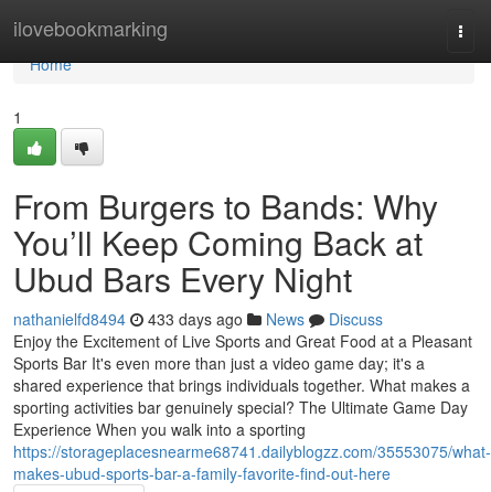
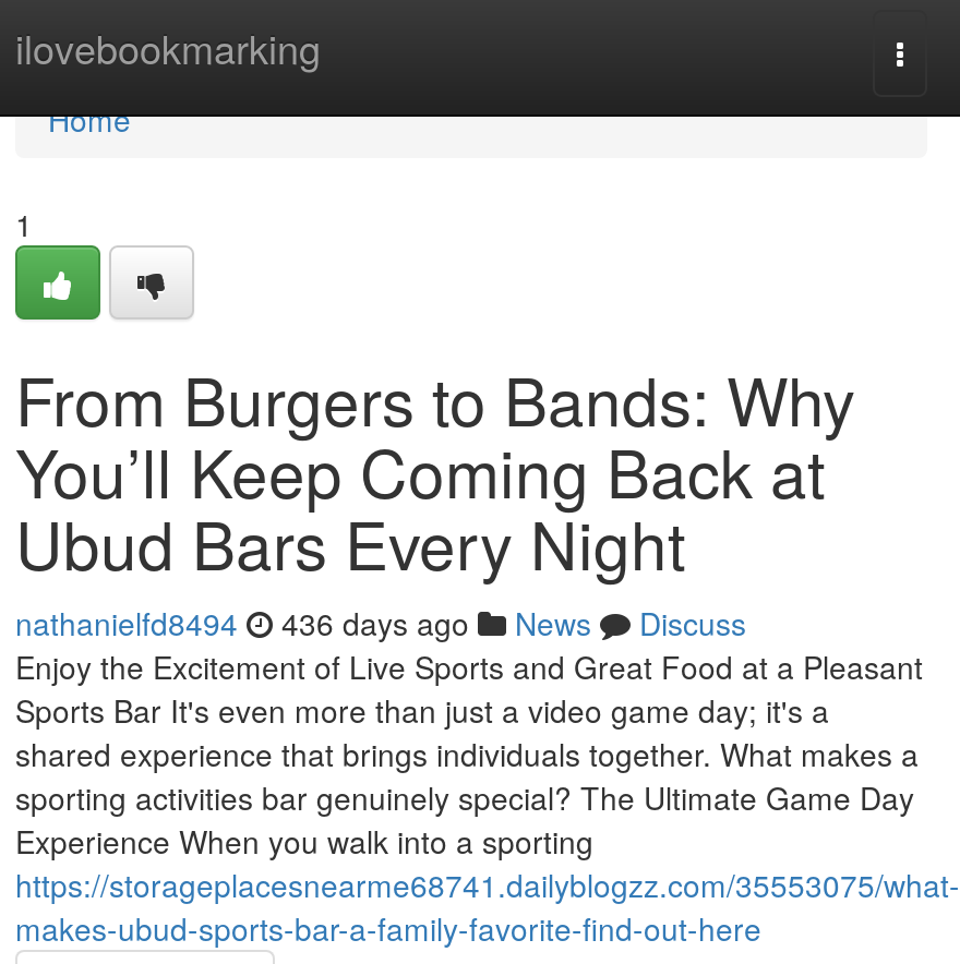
- nathanielfd8494 433 days ago News Discuss
+ nathanielfd8494 436 days ago News Discuss
